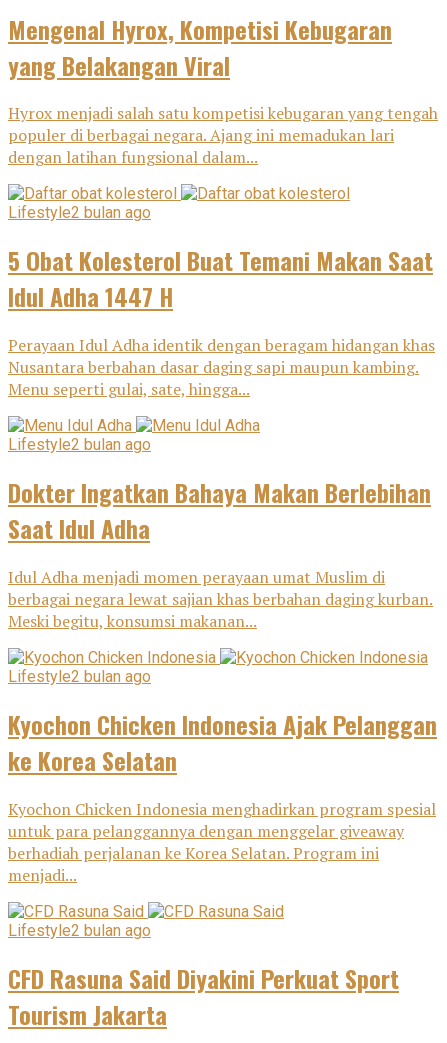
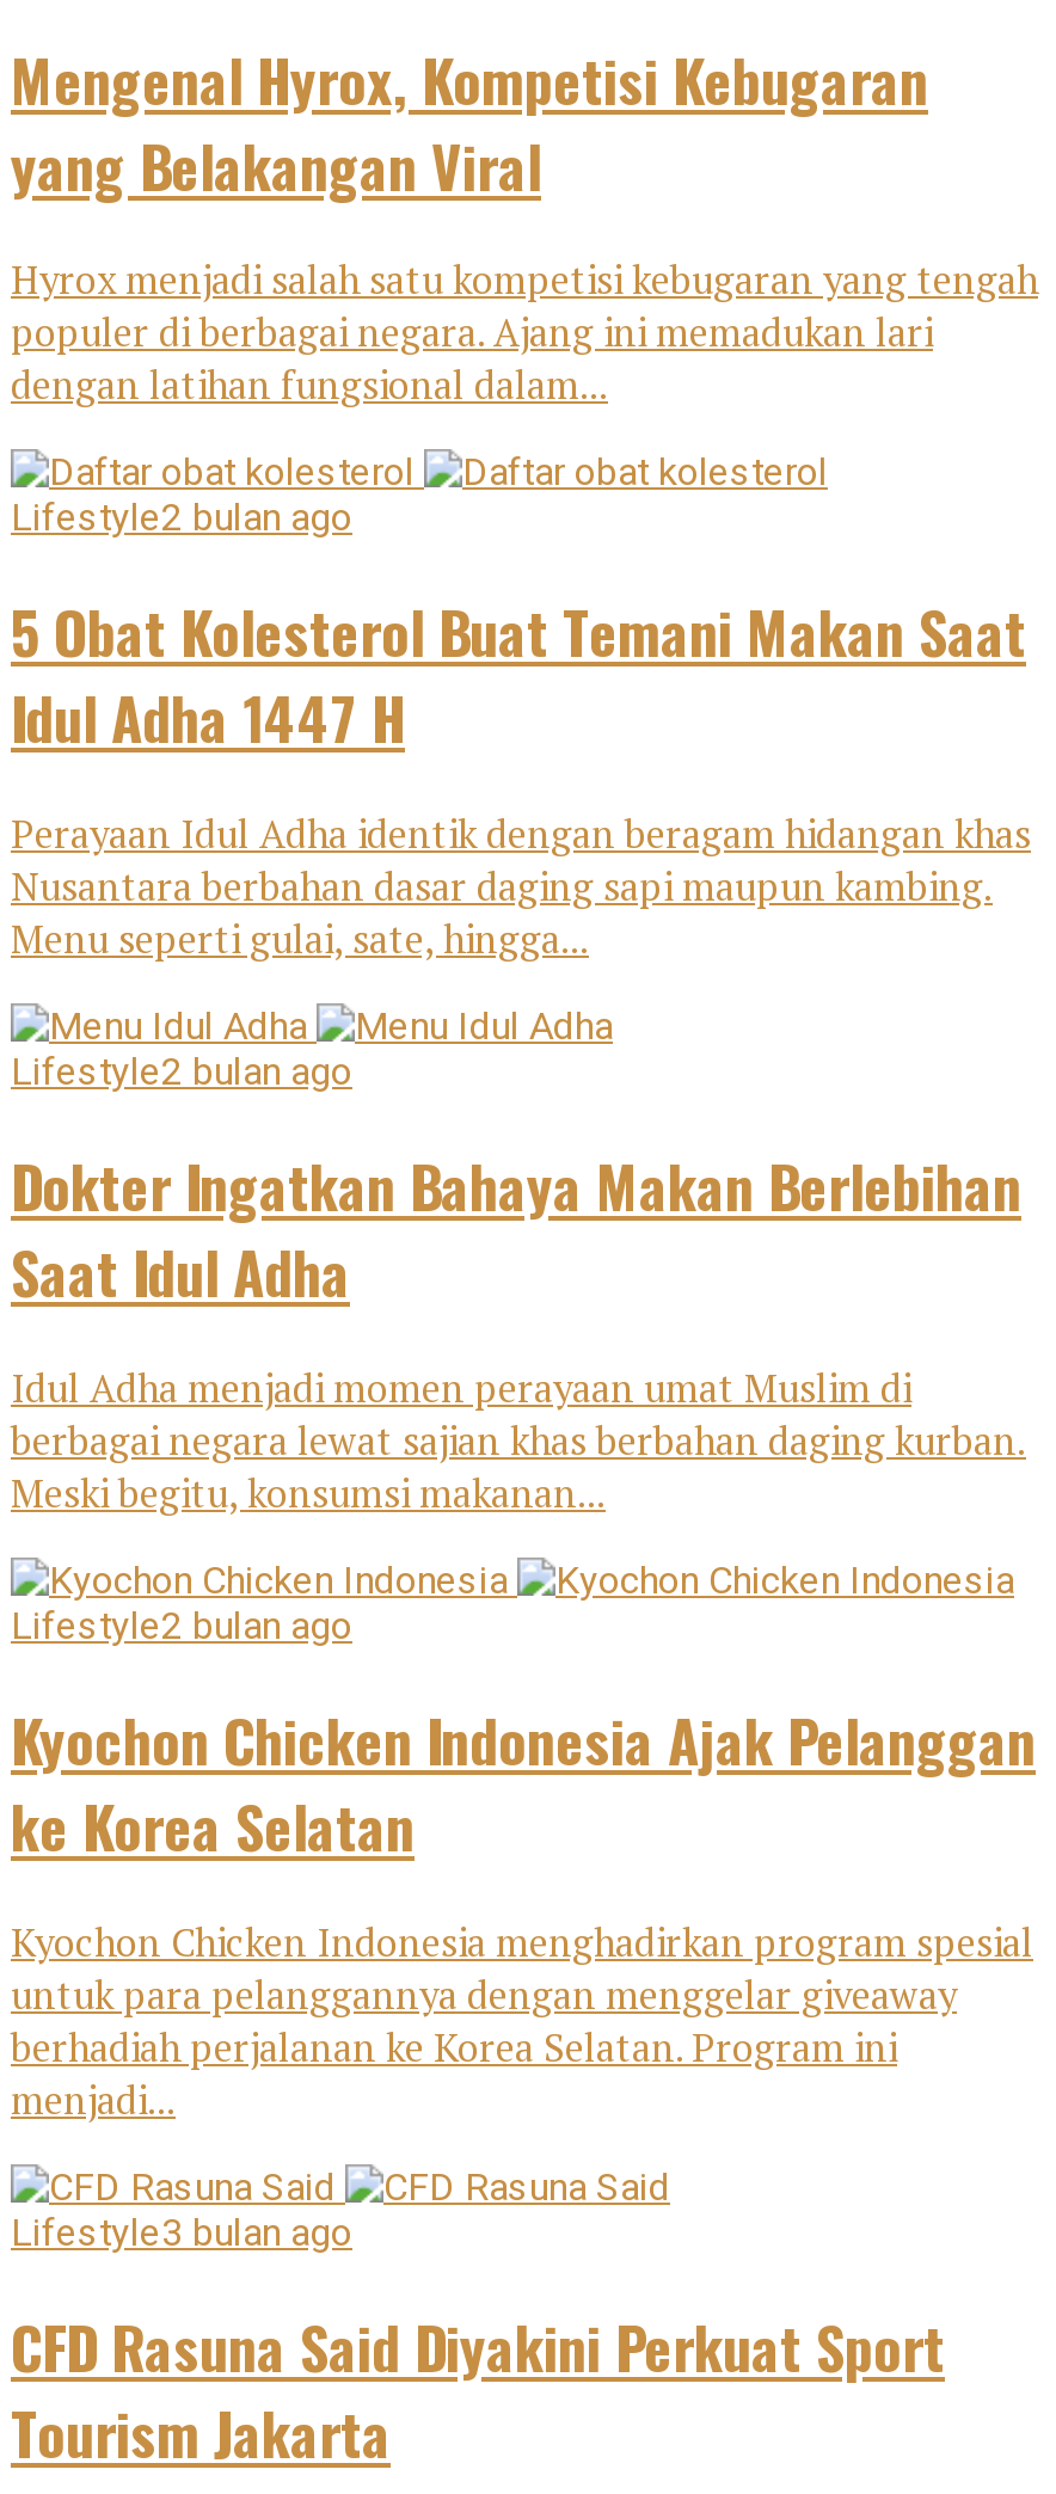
- Lifestyle2 bulan ago
+ Lifestyle3 bulan ago
